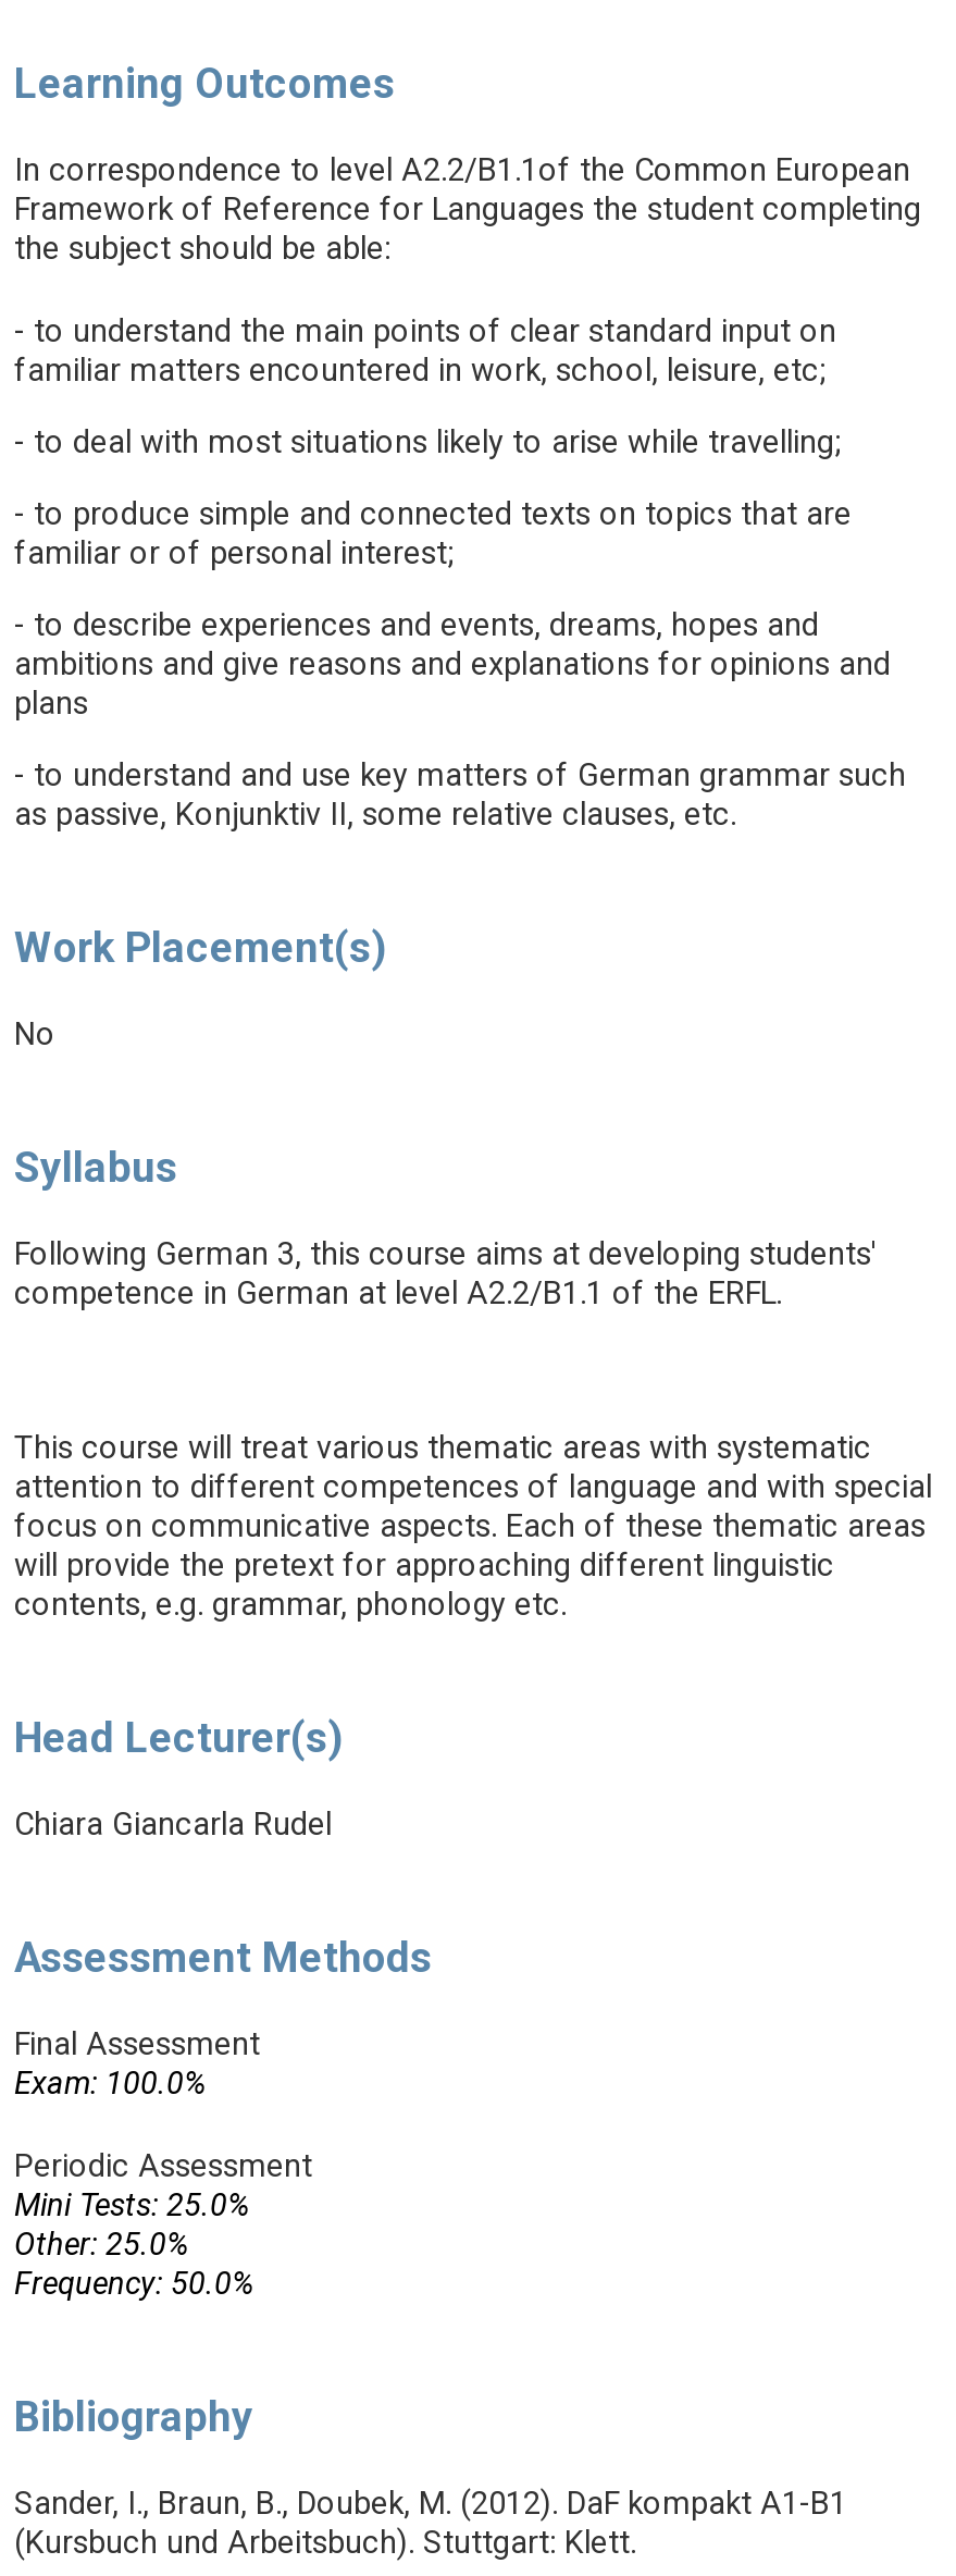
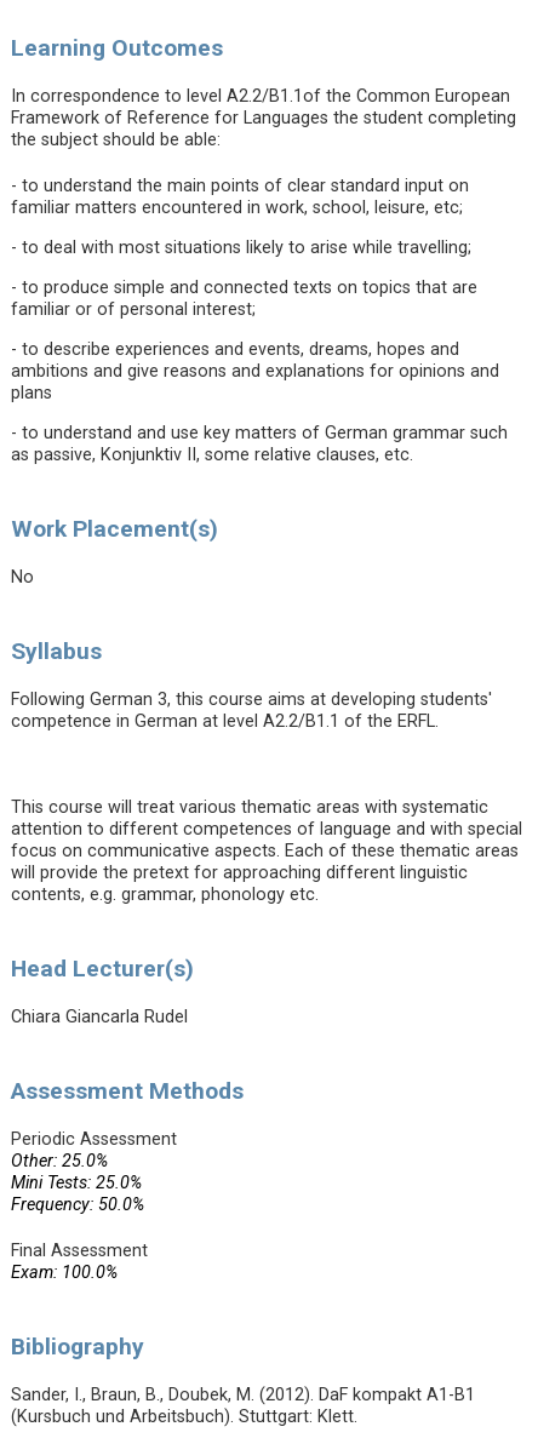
moved down: Final Assessment | Exam: 100.0%

moved up: Periodic Assessment | Other: 25.0% | Mini Tests: 25.0% | Frequency: 50.0%
